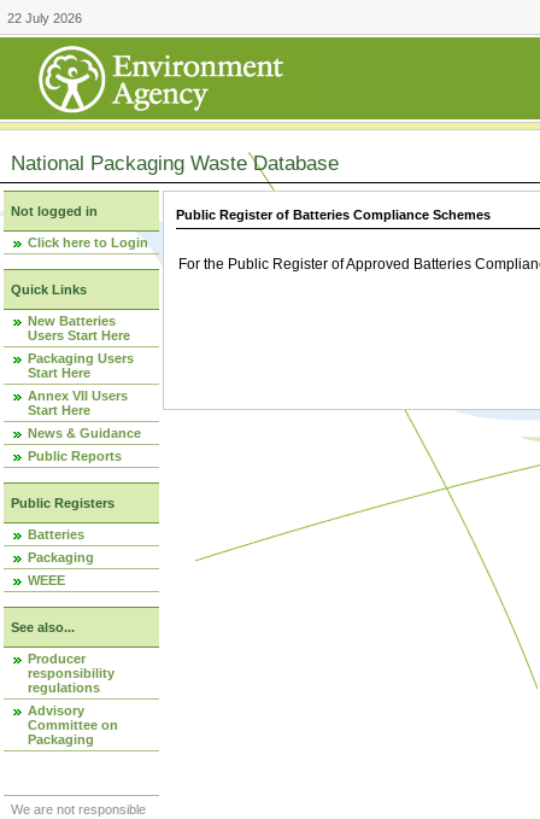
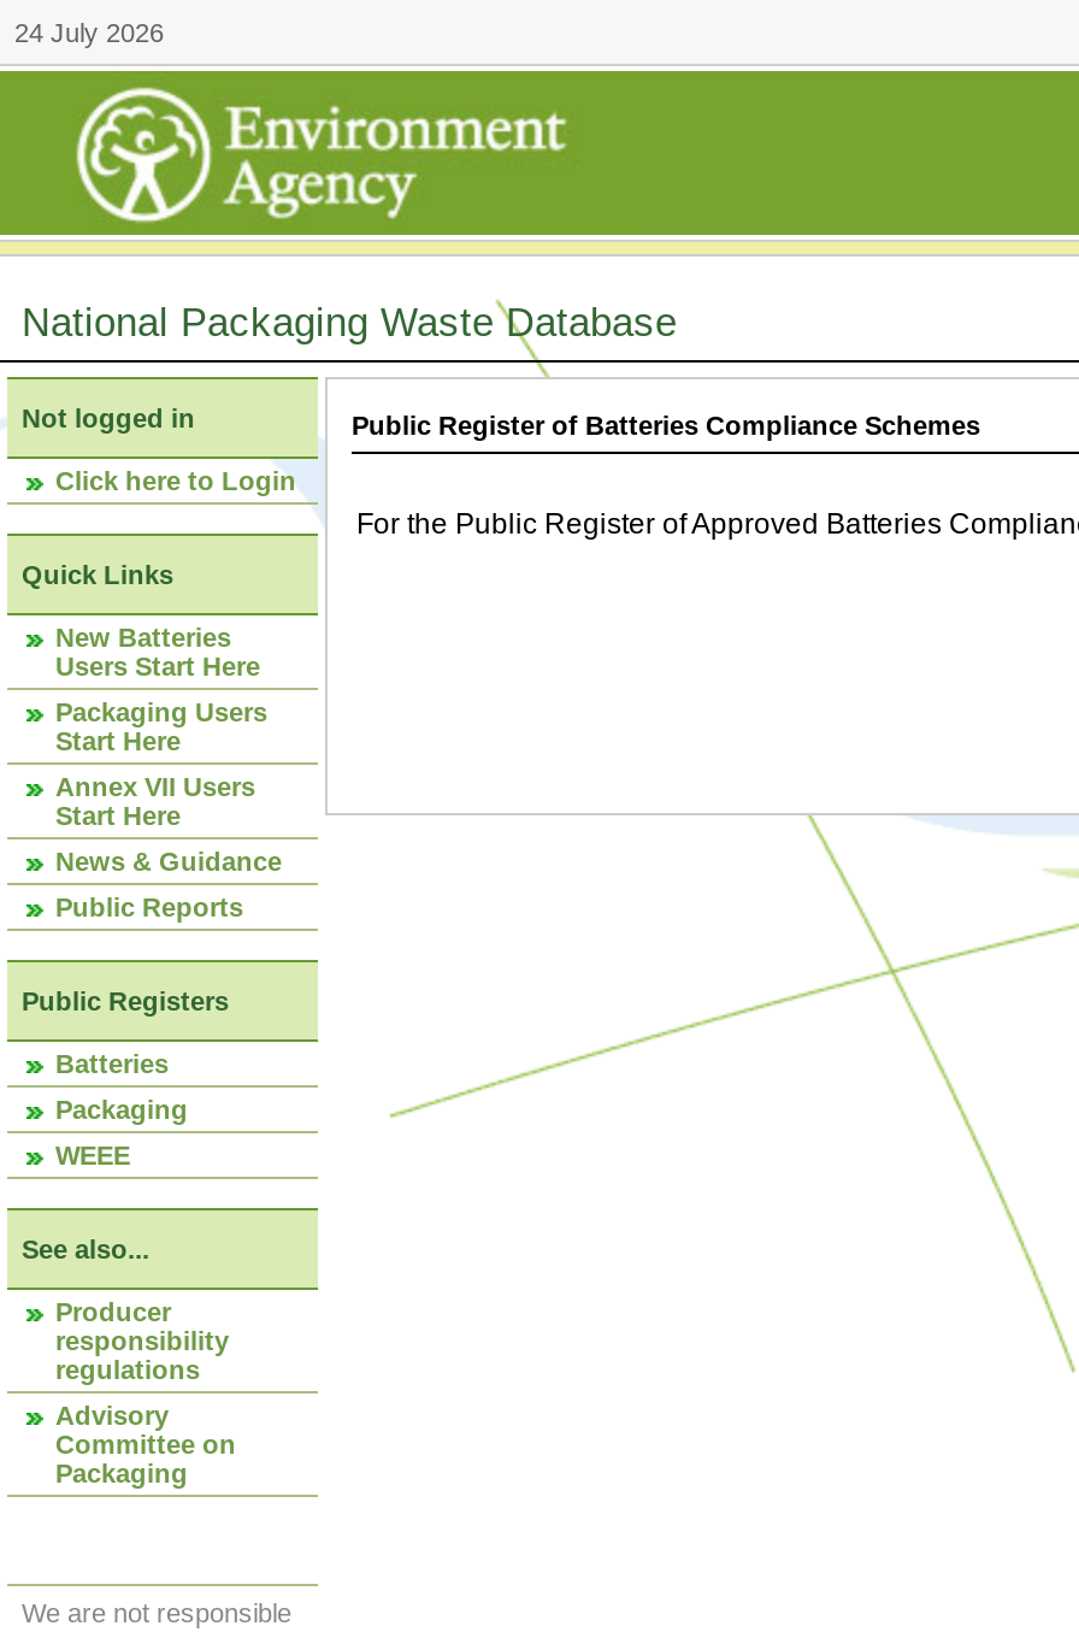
- 22 July 2026
+ 24 July 2026
